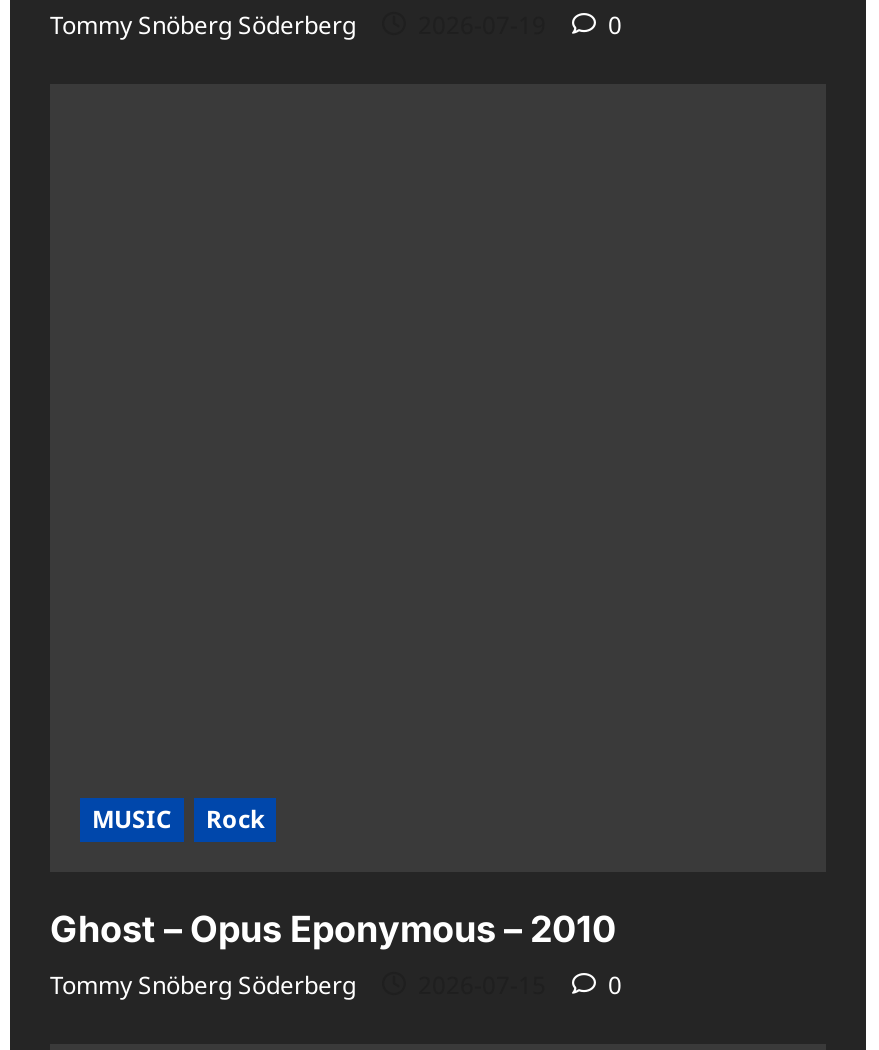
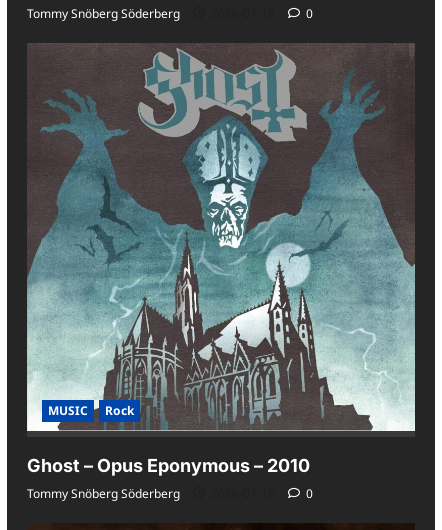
+ [image]
